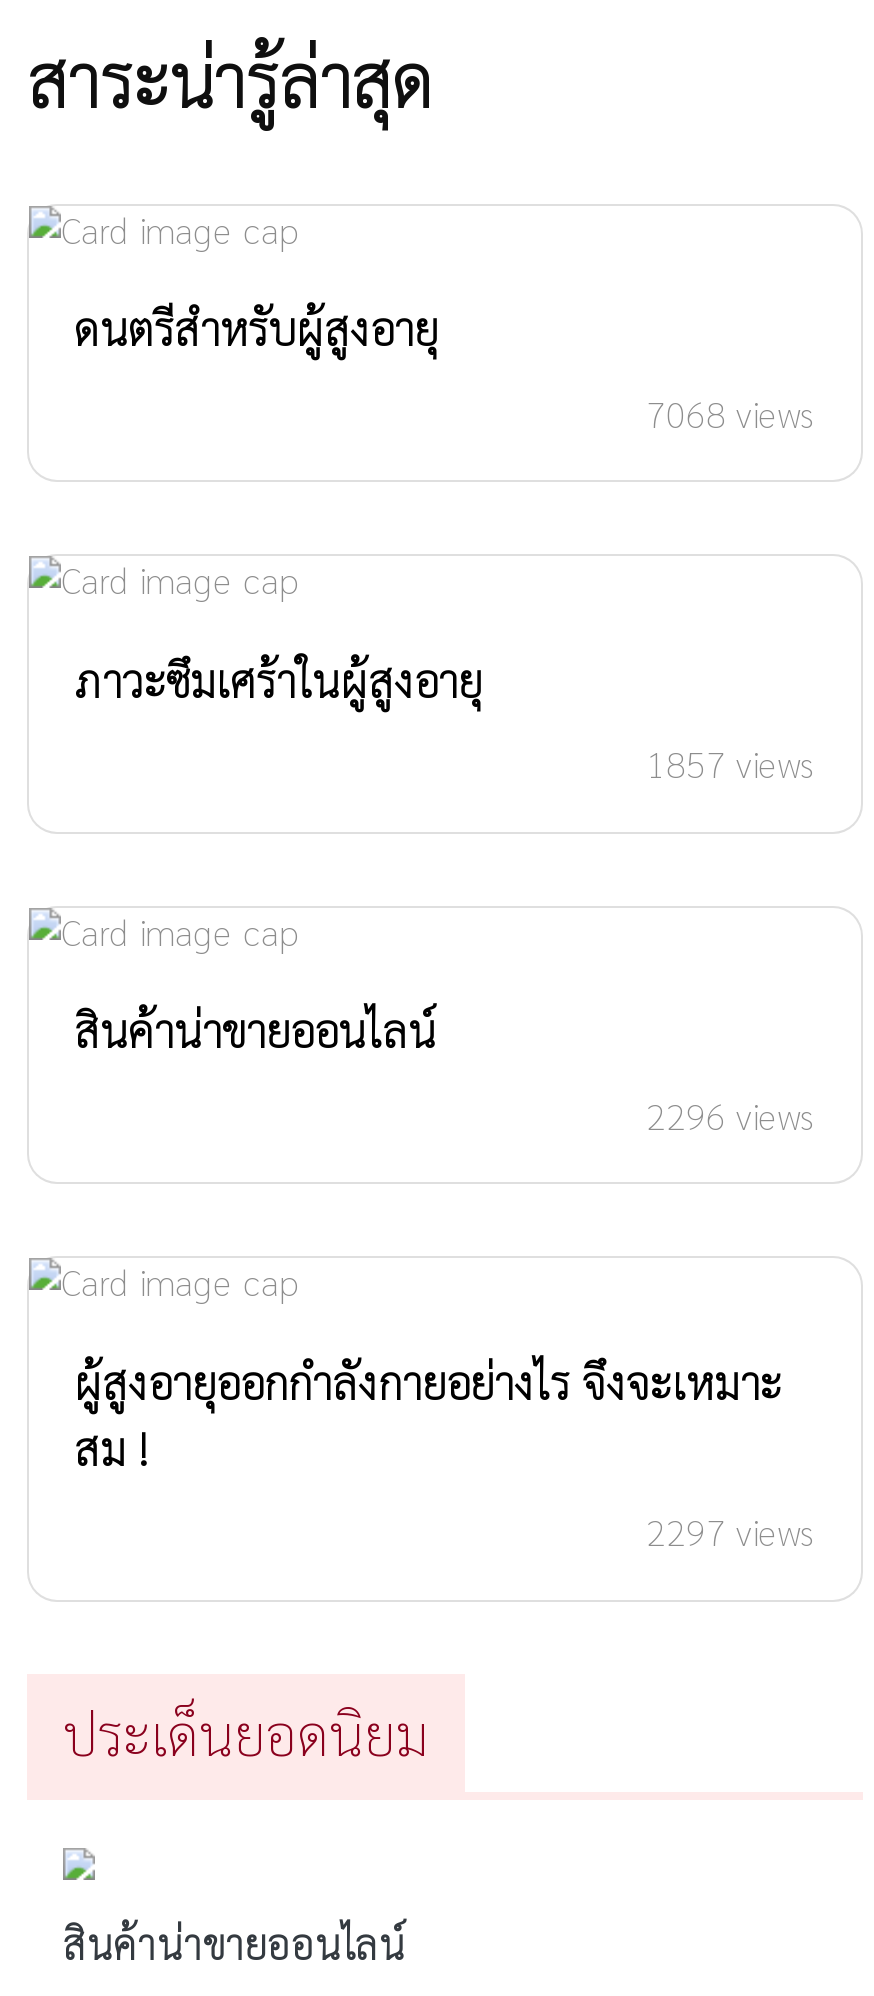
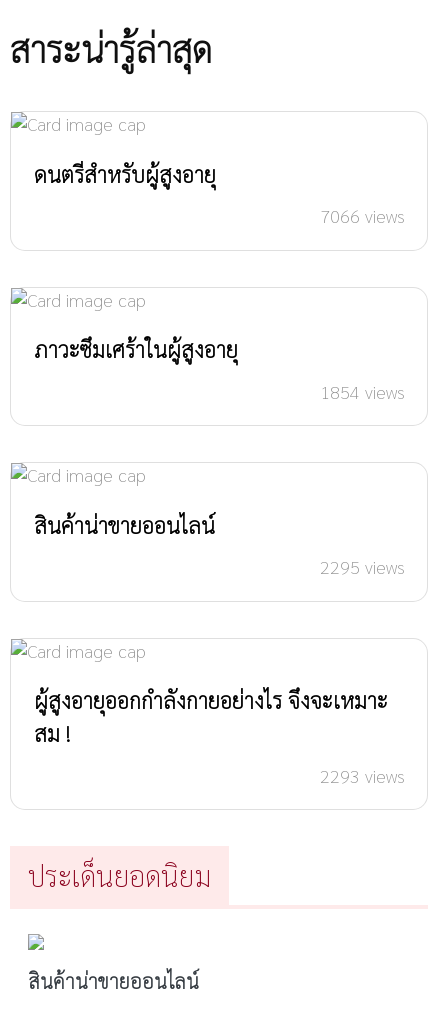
- 7068 views
+ 7066 views

- 1857 views
+ 1854 views

- 2296 views
+ 2295 views

- 2297 views
+ 2293 views
